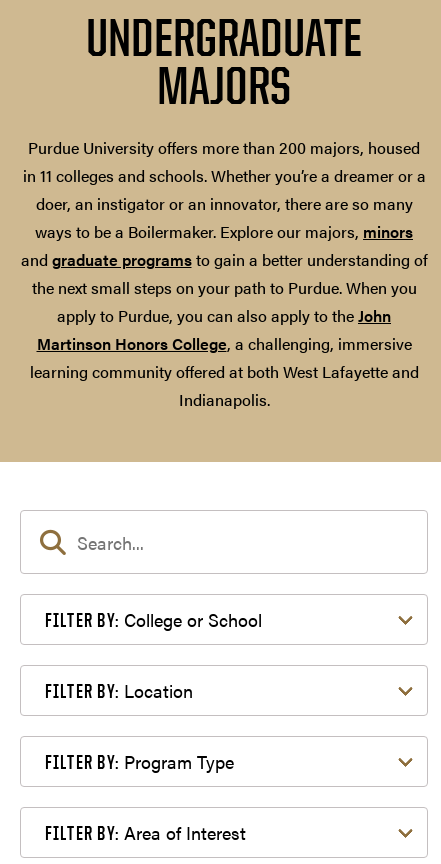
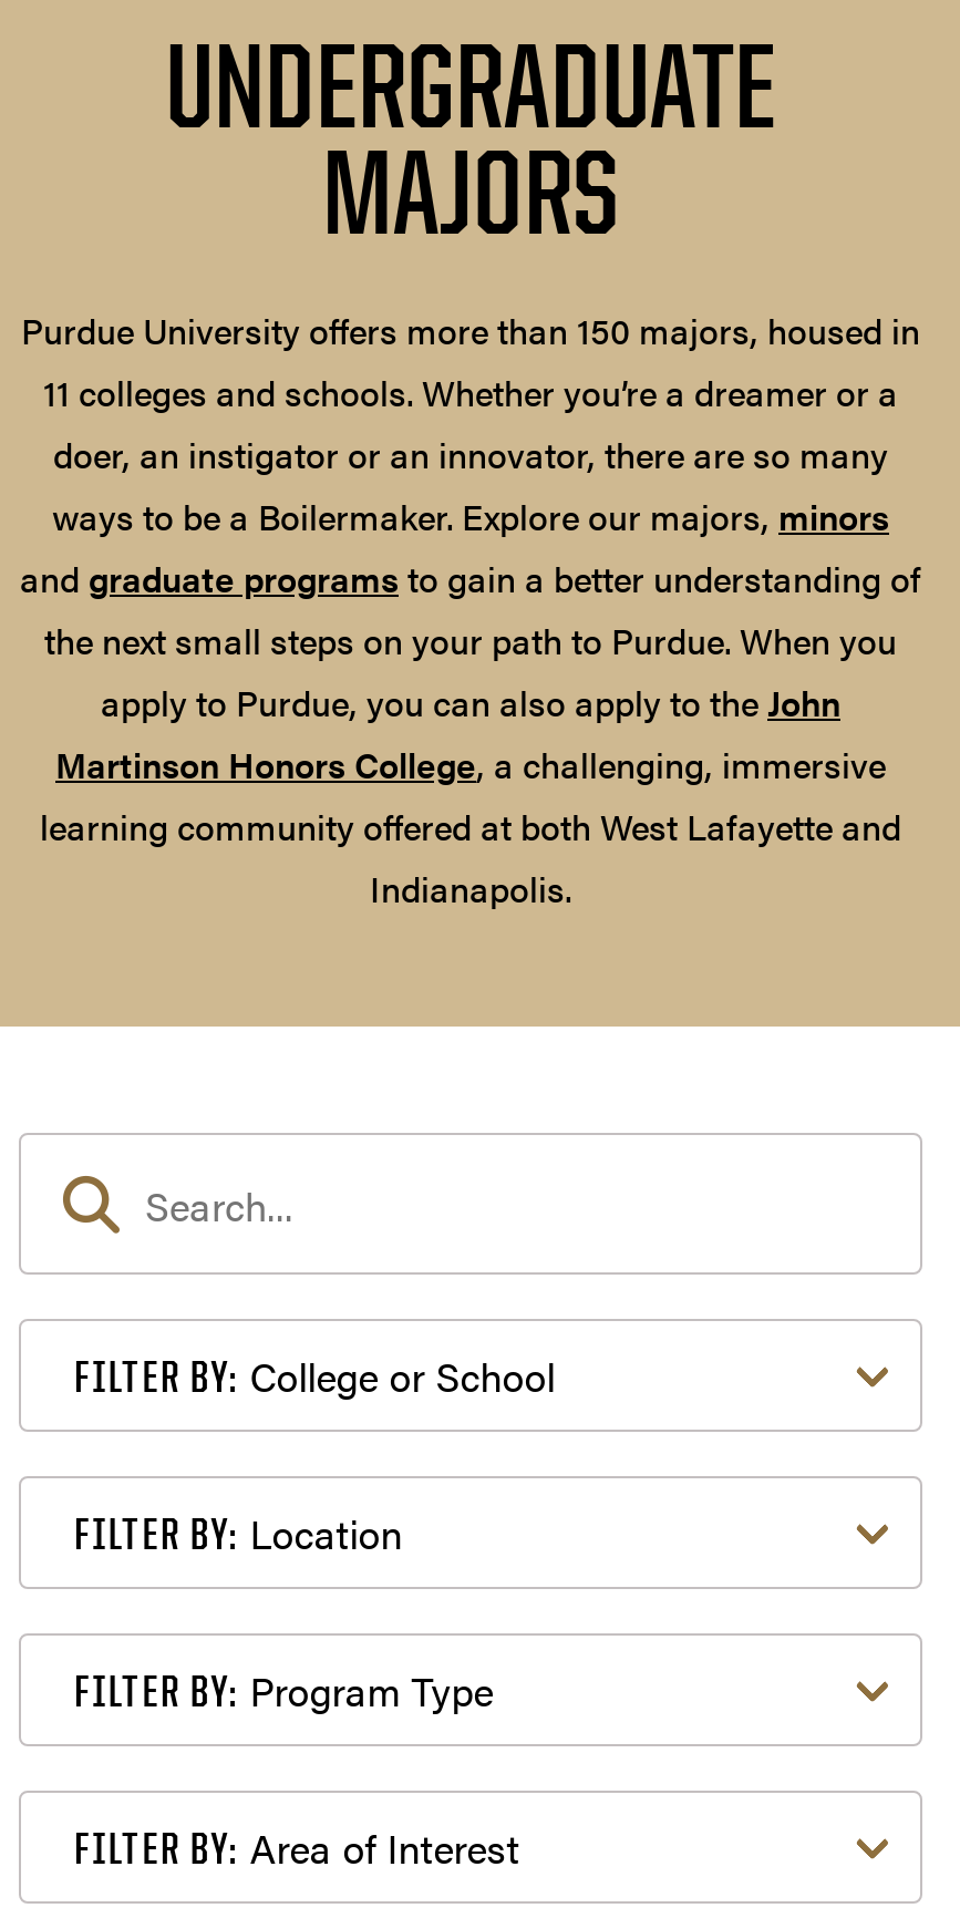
- Purdue University offers more than 200 majors, housed
- in 11 colleges and schools. Whether you’re a dreamer or a
+ Purdue University offers more than 150 majors, housed in
+ 11 colleges and schools. Whether you’re a dreamer or a
